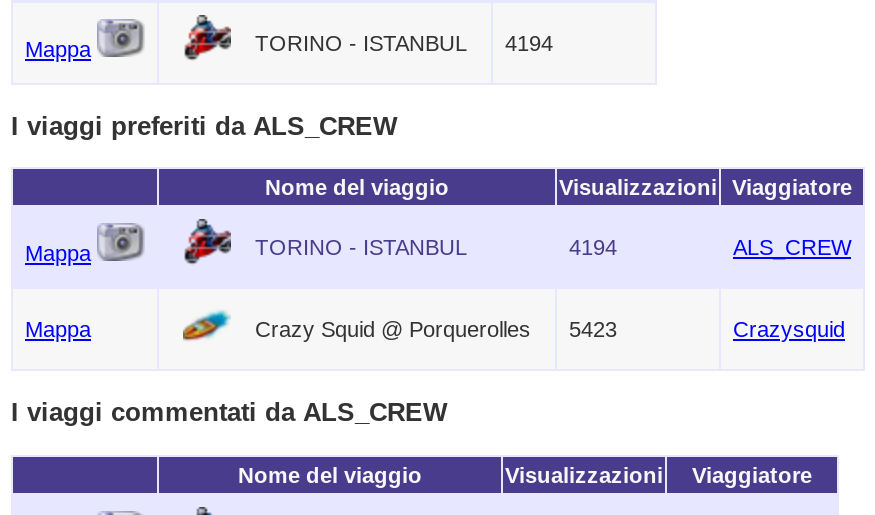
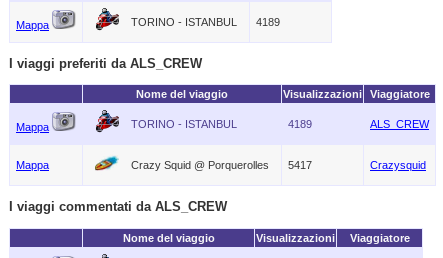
- TORINO - ISTANBUL 4194
+ TORINO - ISTANBUL 4189

- 4194
+ 4189

- Crazy Squid @ Porquerolles 5423
+ Crazy Squid @ Porquerolles 5417
